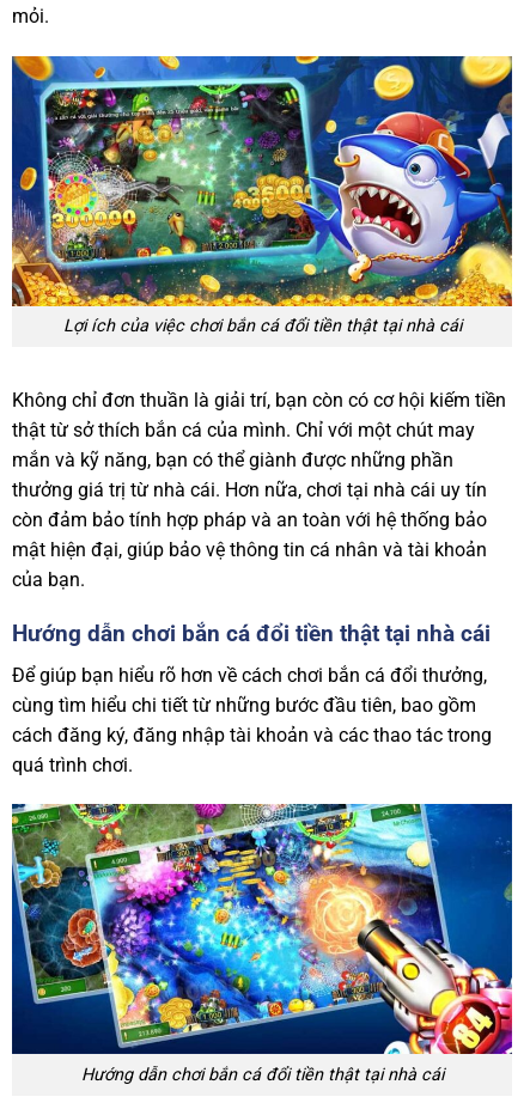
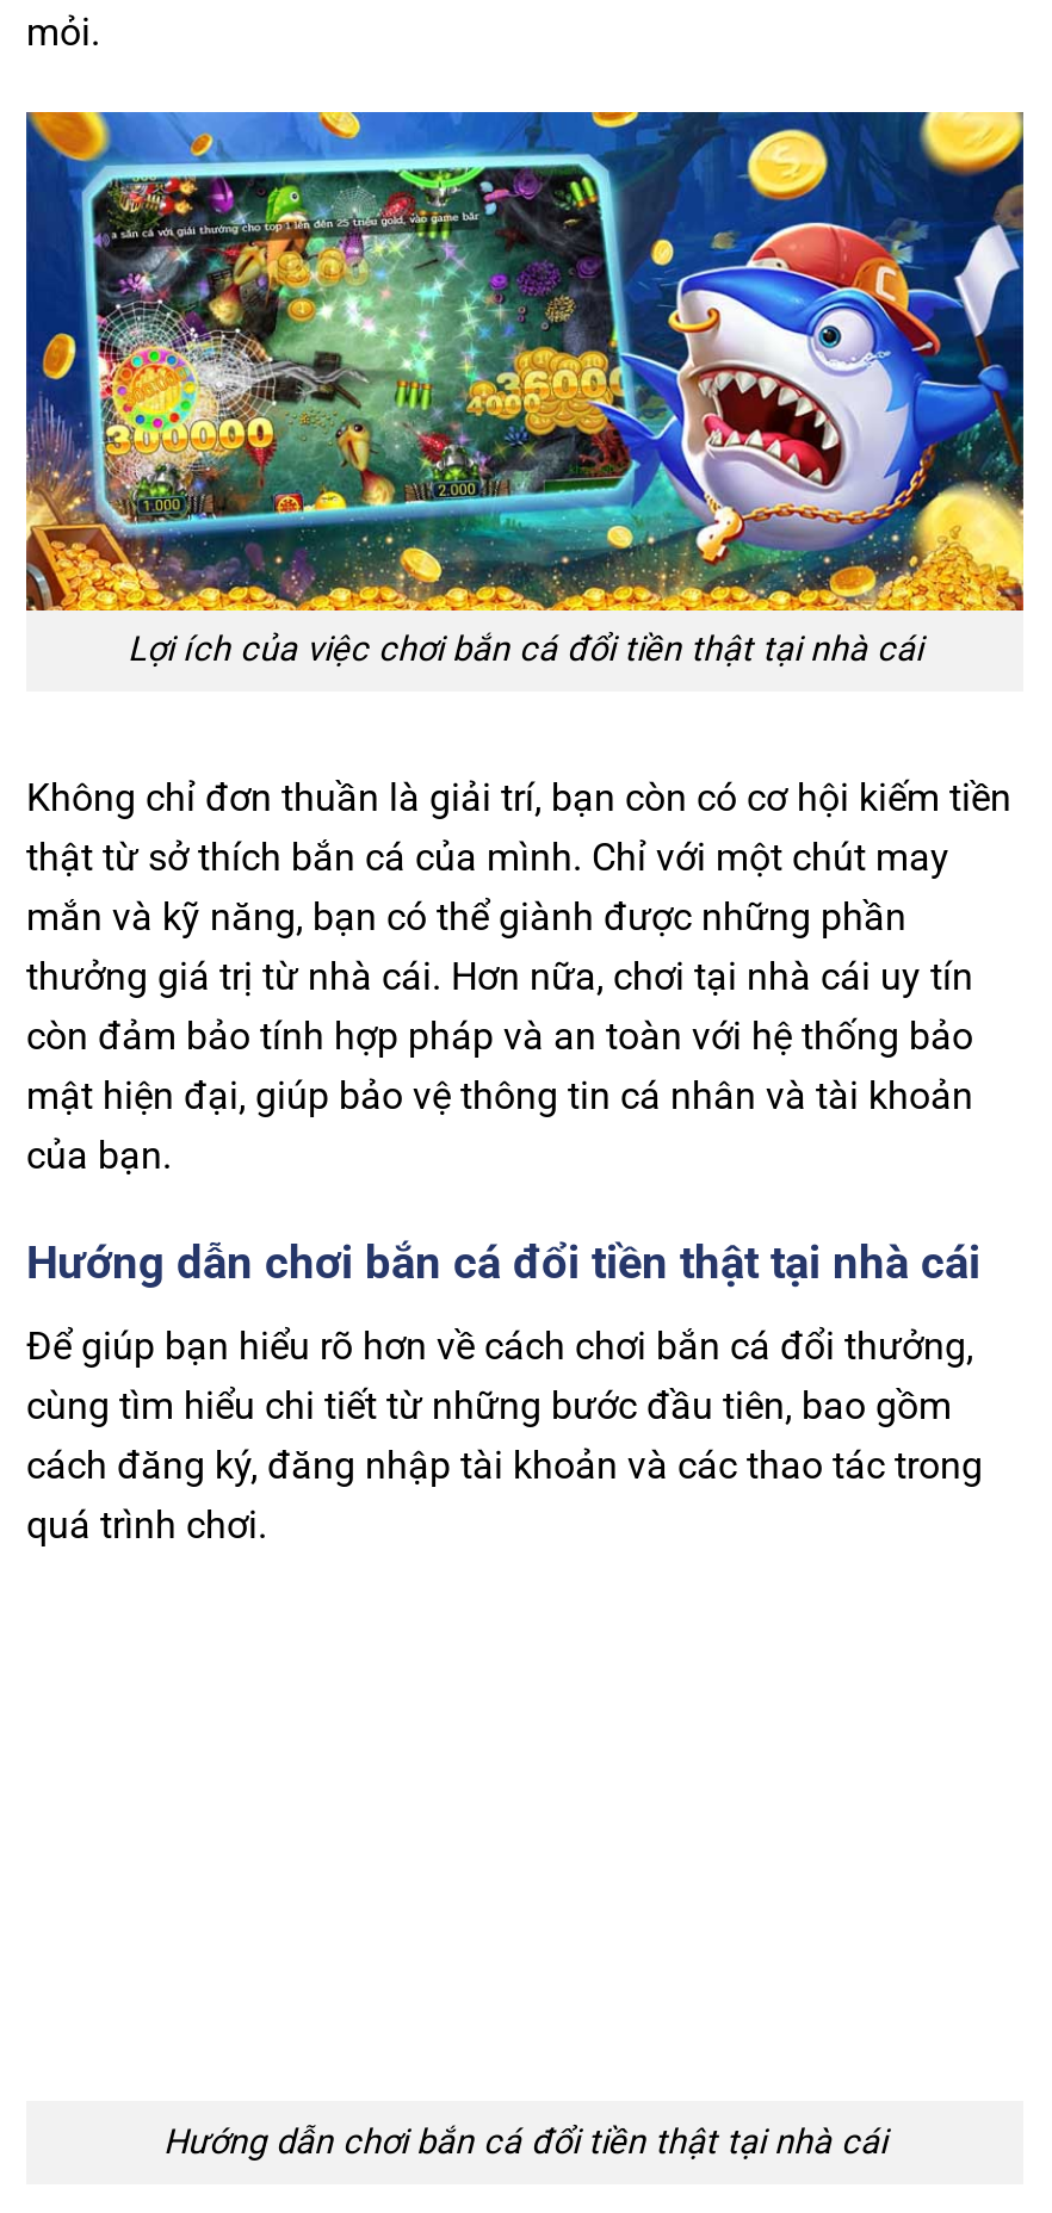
- [image]
